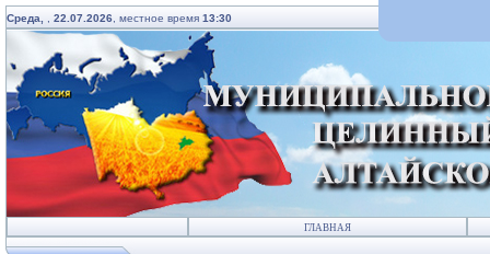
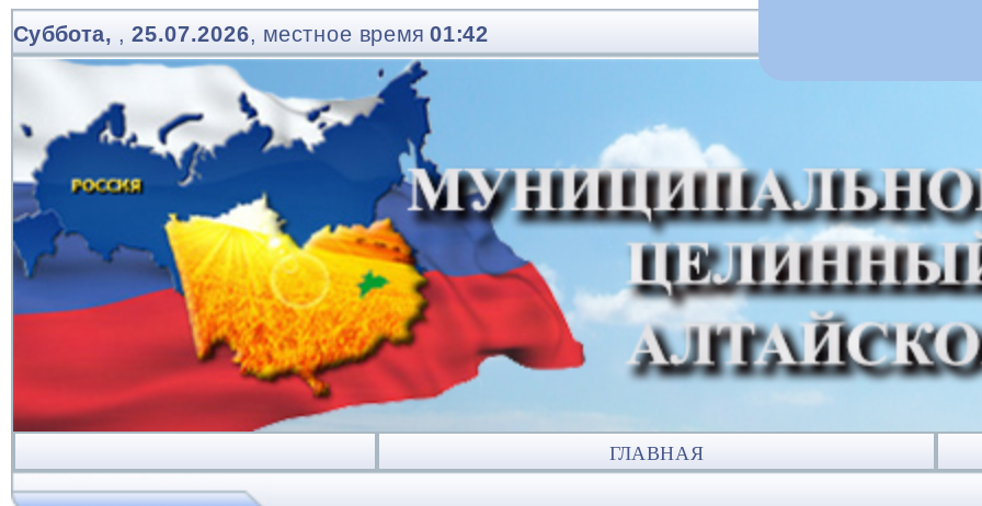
- Среда,, 22.07.2026, местное время 13:30
+ Суббота,, 25.07.2026, местное время 01:42
